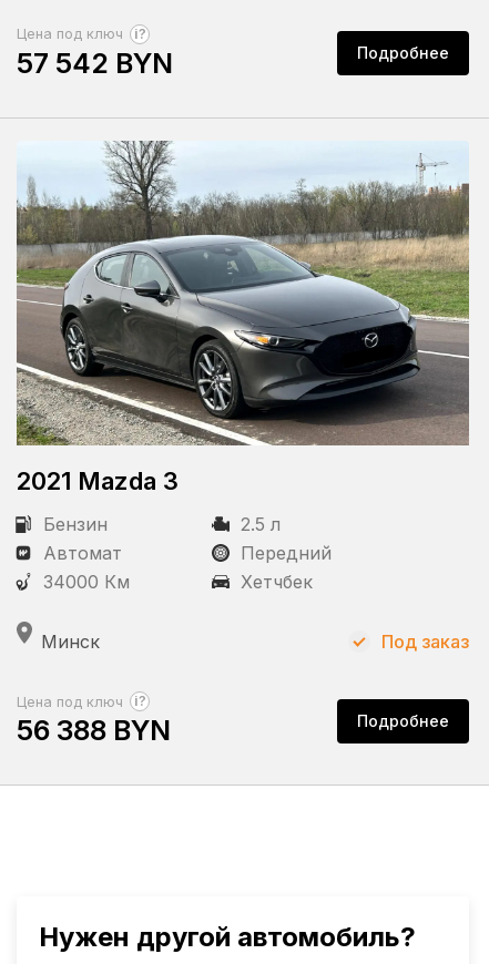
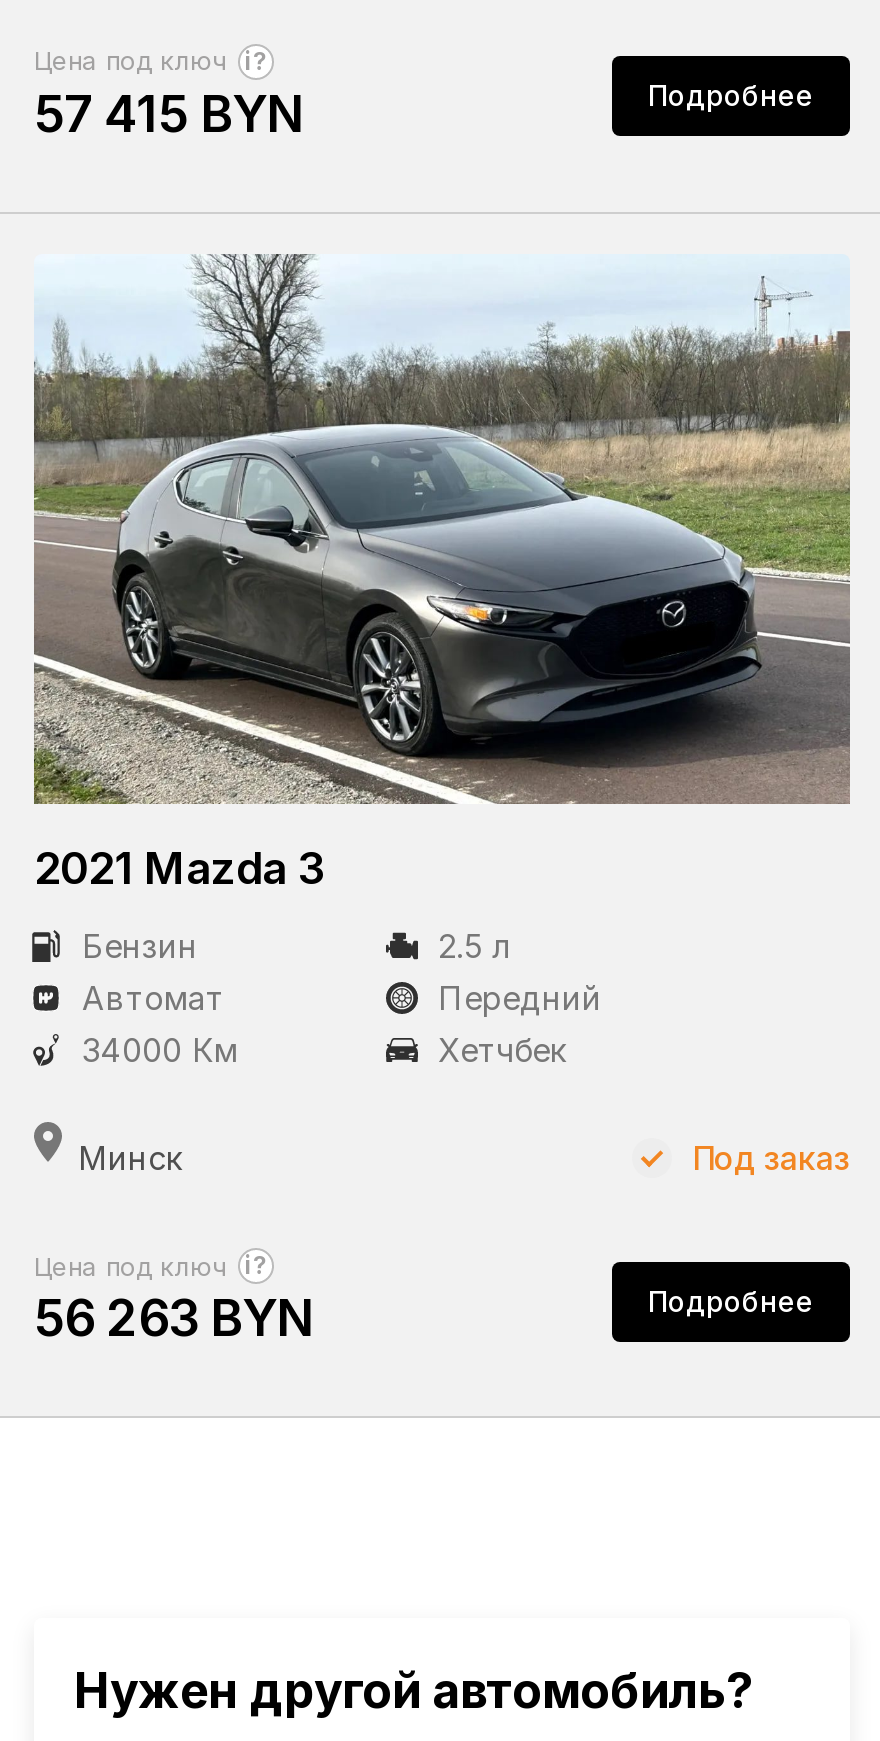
- 57 542 BYN
+ 57 415 BYN

- 56 388 BYN
+ 56 263 BYN
